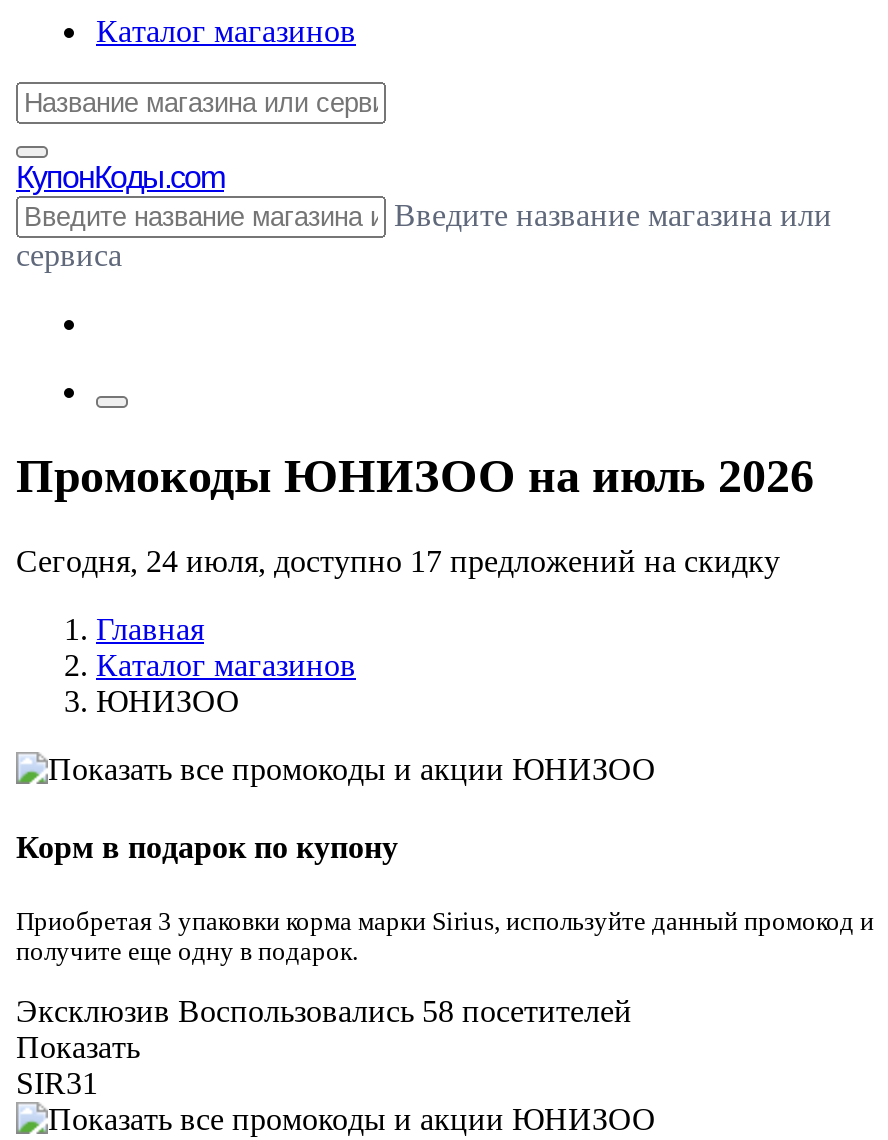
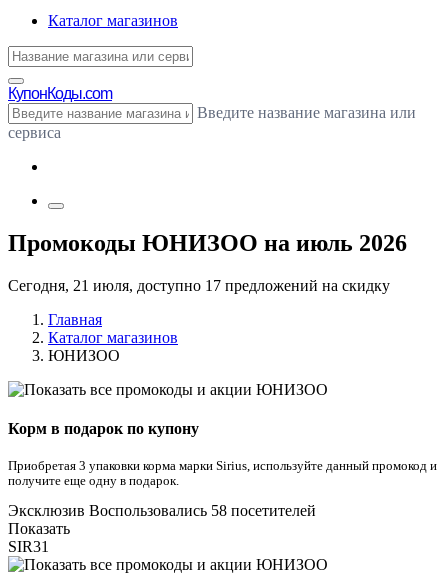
- Сегодня, 24 июля, доступно 17 предложений на скидку
+ Сегодня, 21 июля, доступно 17 предложений на скидку
